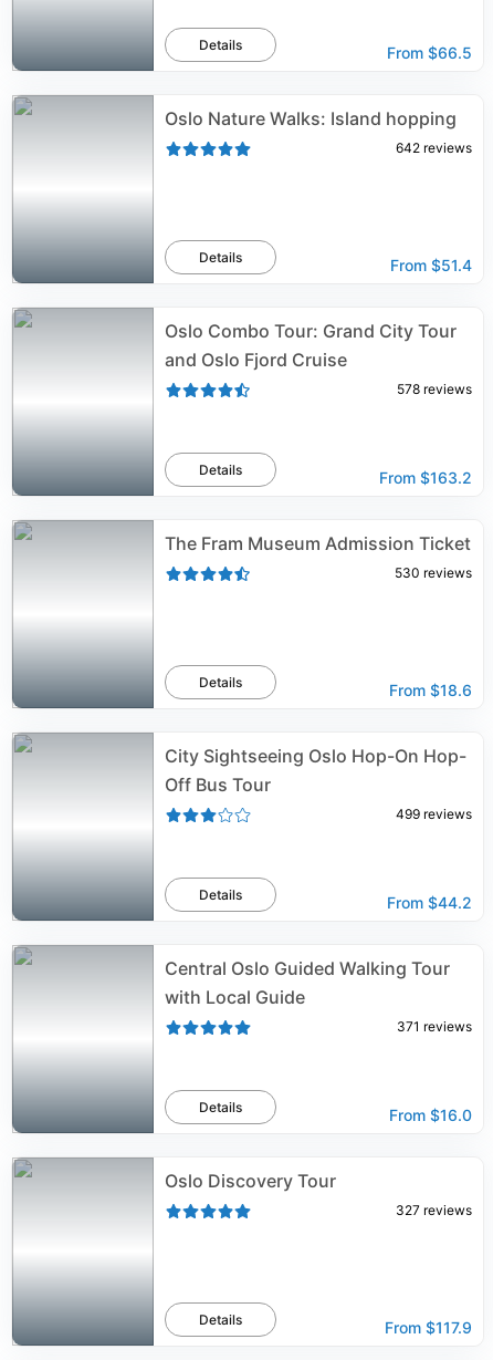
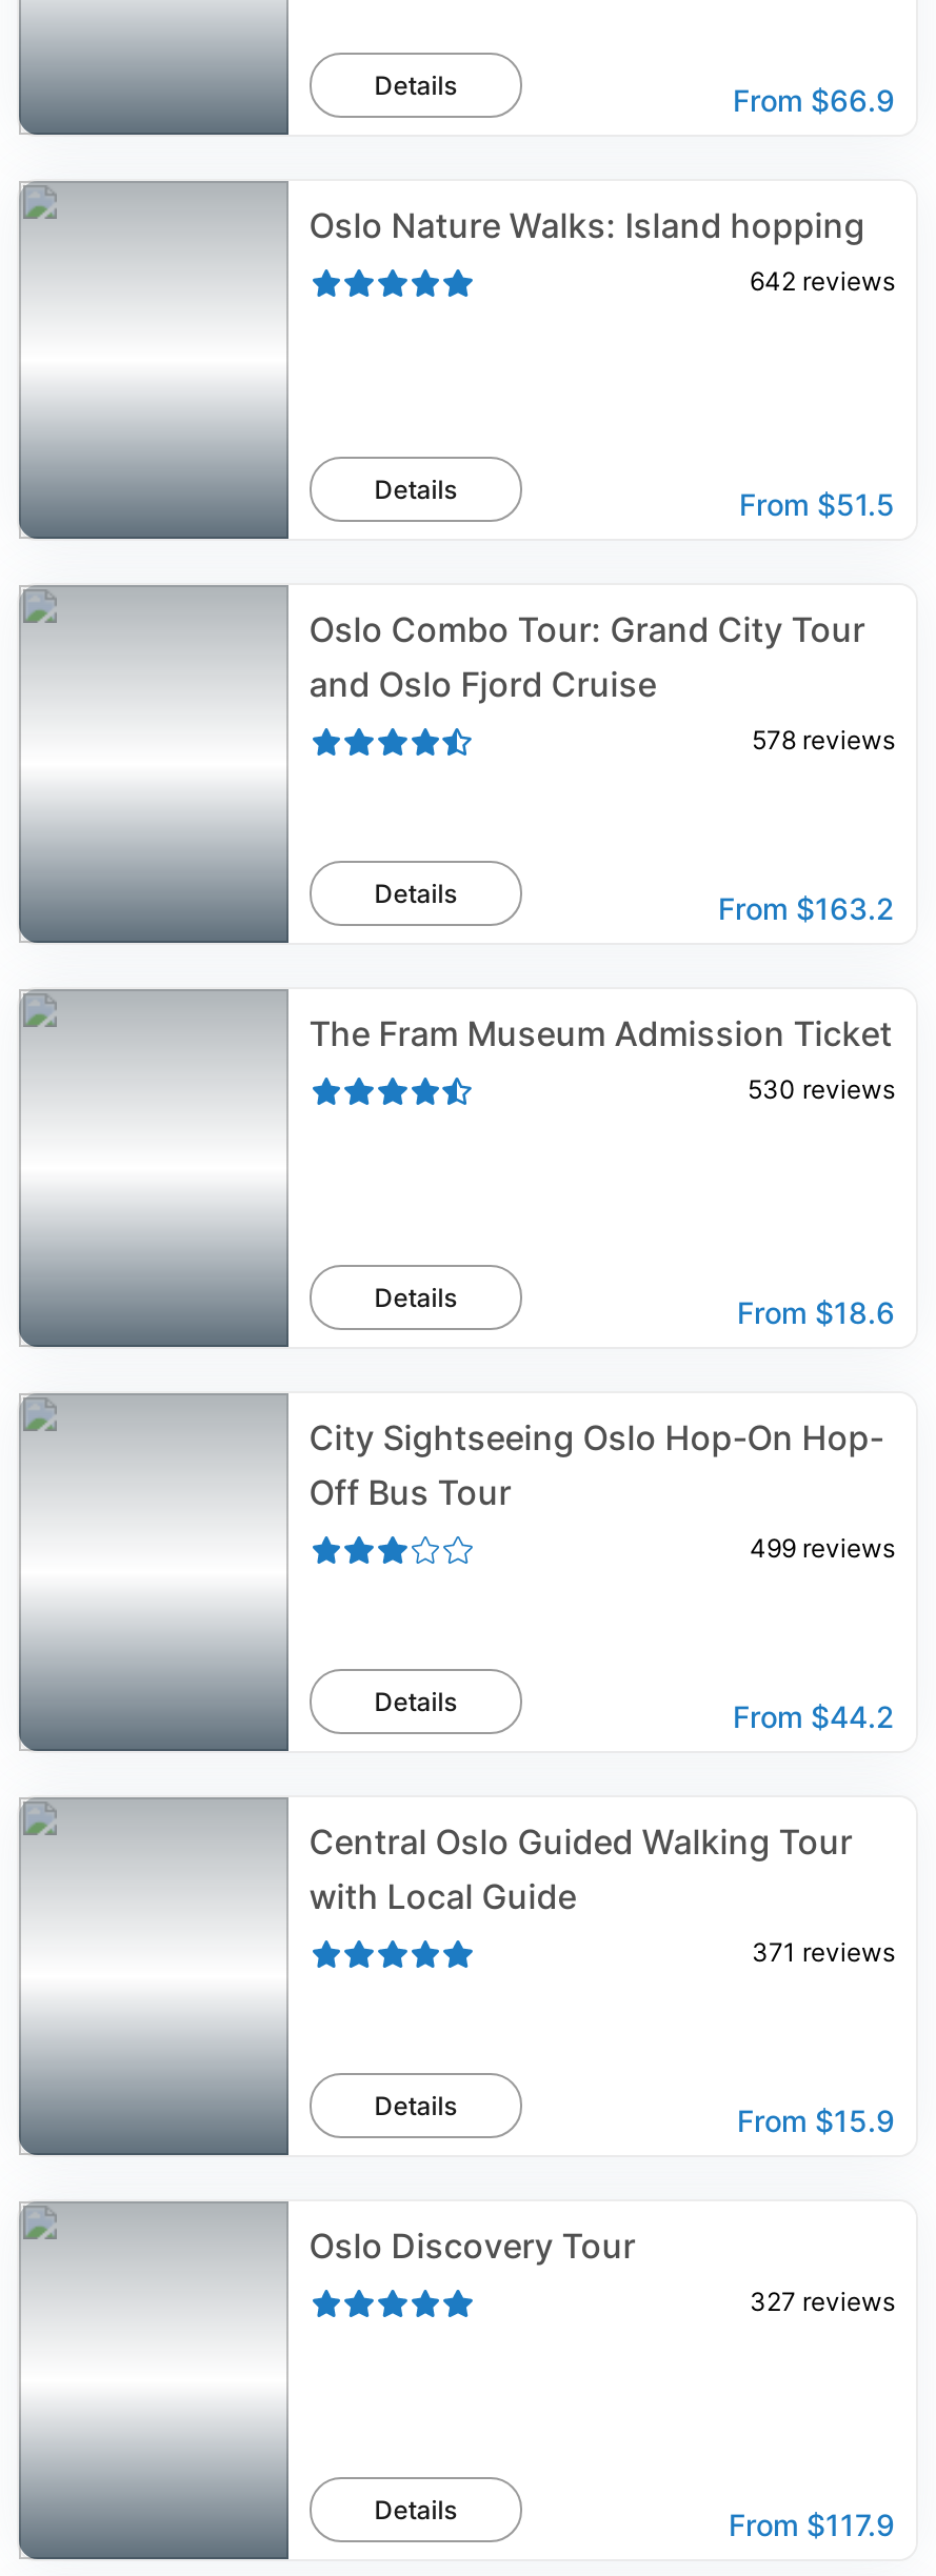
- From $66.5
+ From $66.9

- From $51.4
+ From $51.5

- From $16.0
+ From $15.9
